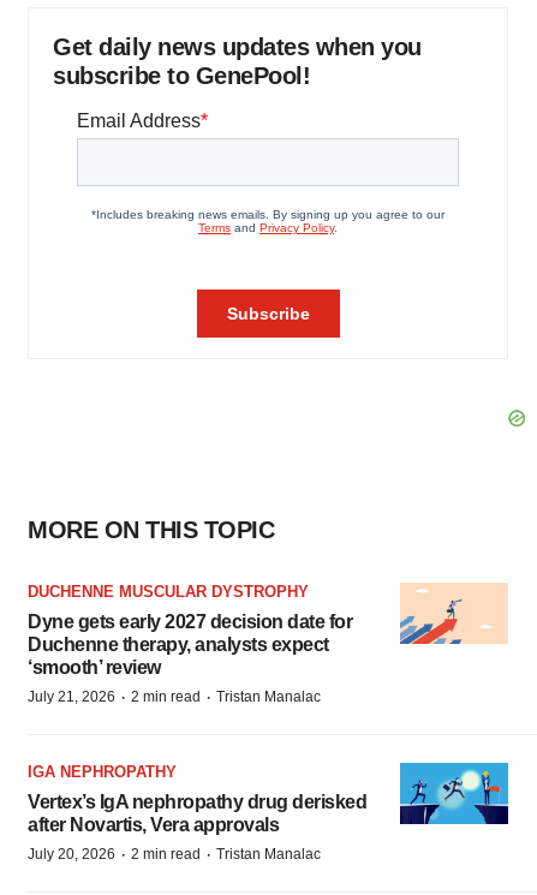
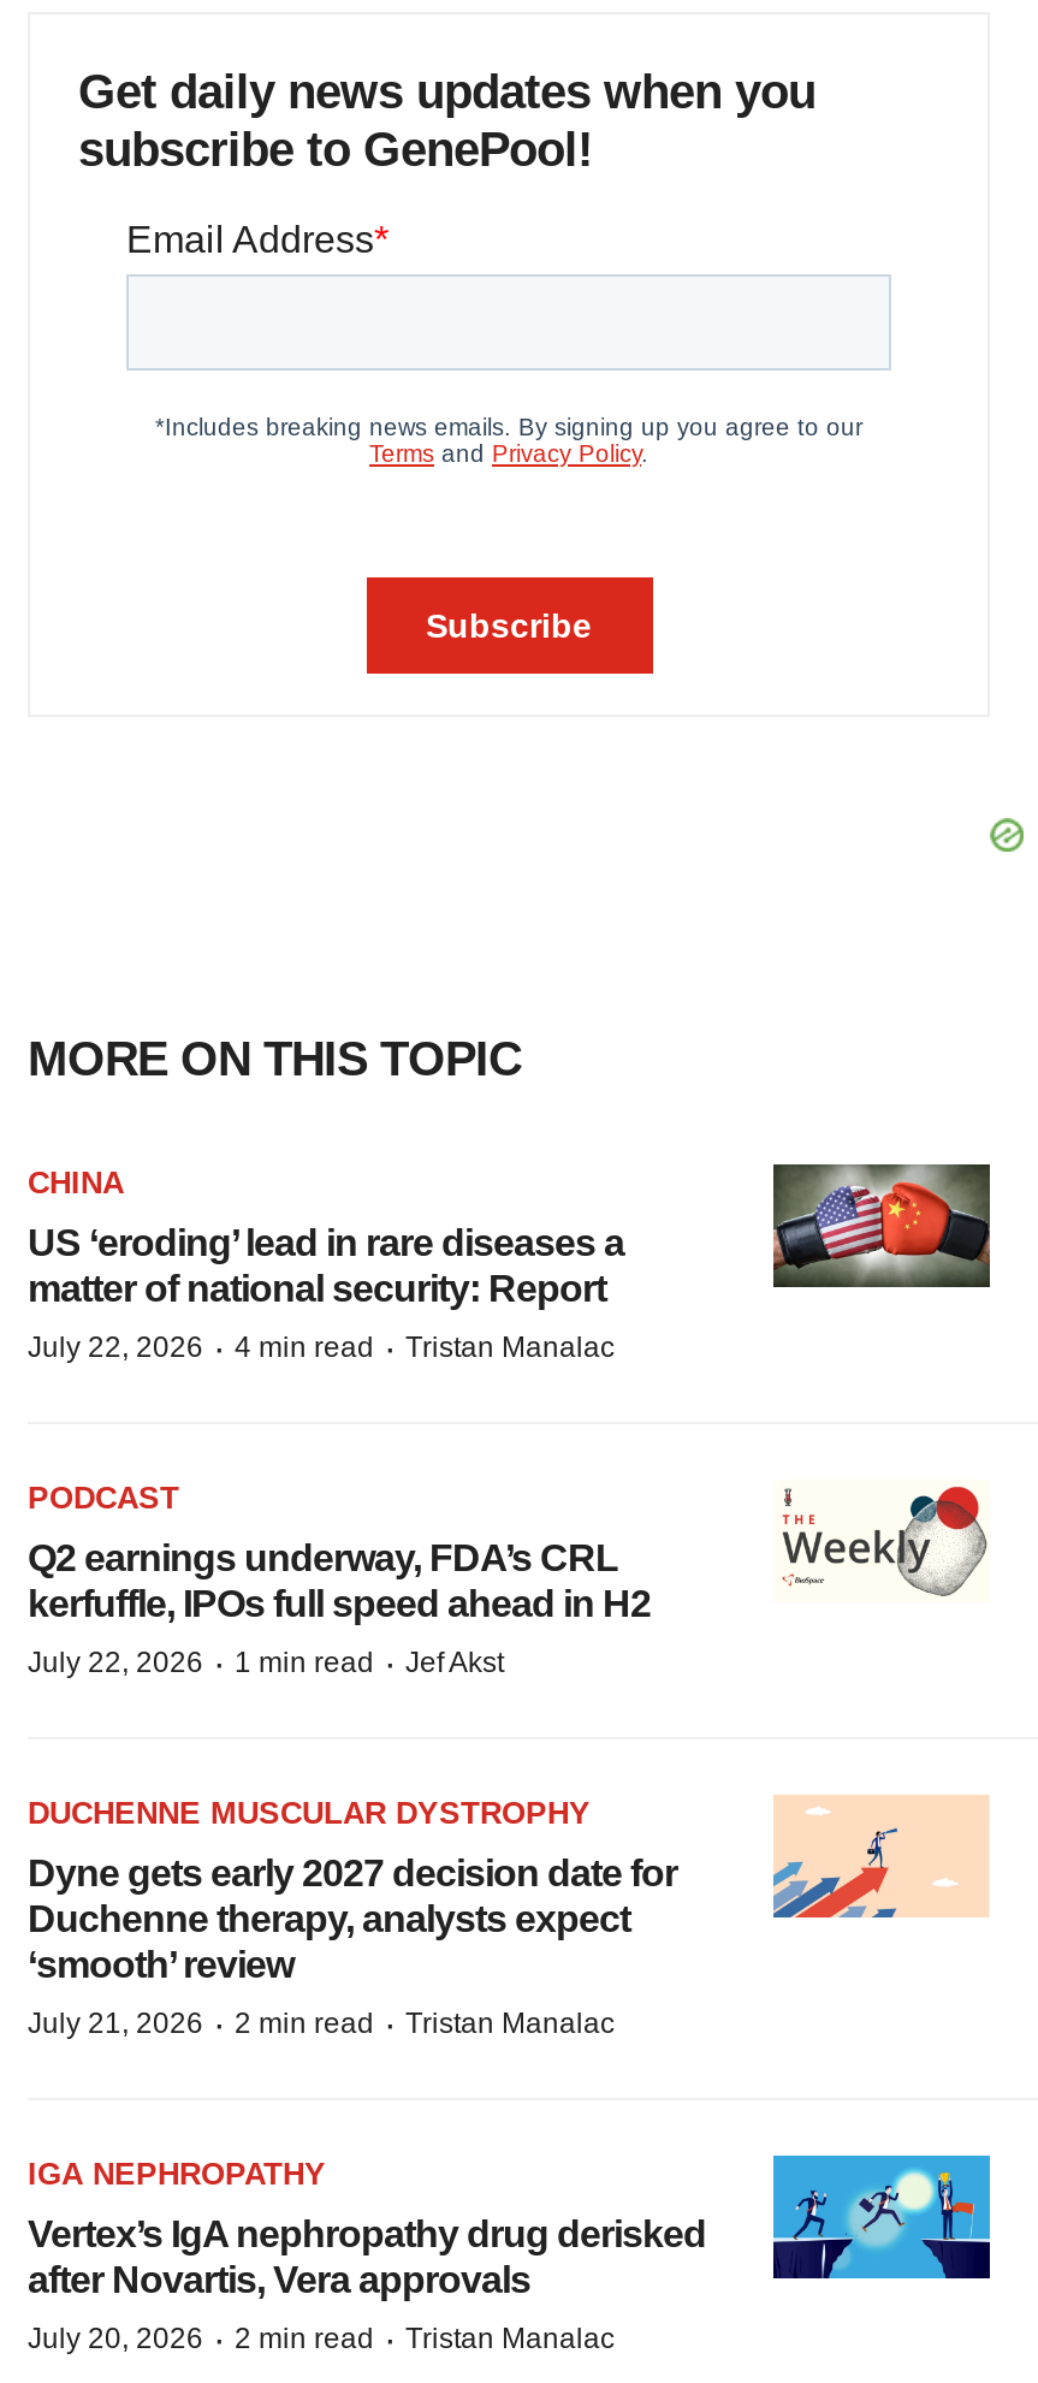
+ CHINA
+ US ‘eroding’ lead in rare diseases a
+ matter of national security: Report
+ July 22, 2026 · 4 min read · Tristan Manalac

+ PODCAST
+ Q2 earnings underway, FDA’s CRL
+ kerfuffle, IPOs full speed ahead in H2
+ July 22, 2026 · 1 min read · Jef Akst

+ [image]

+ [image]
